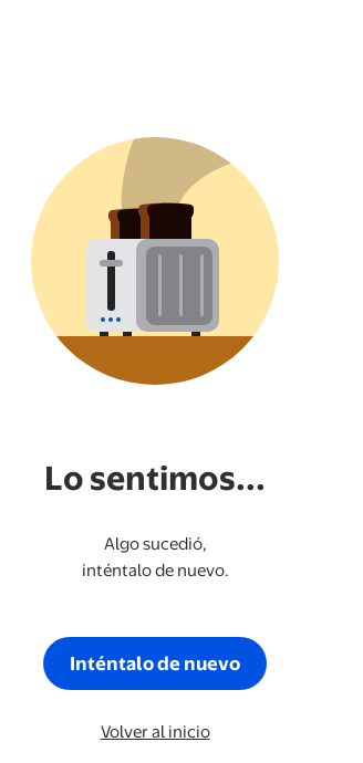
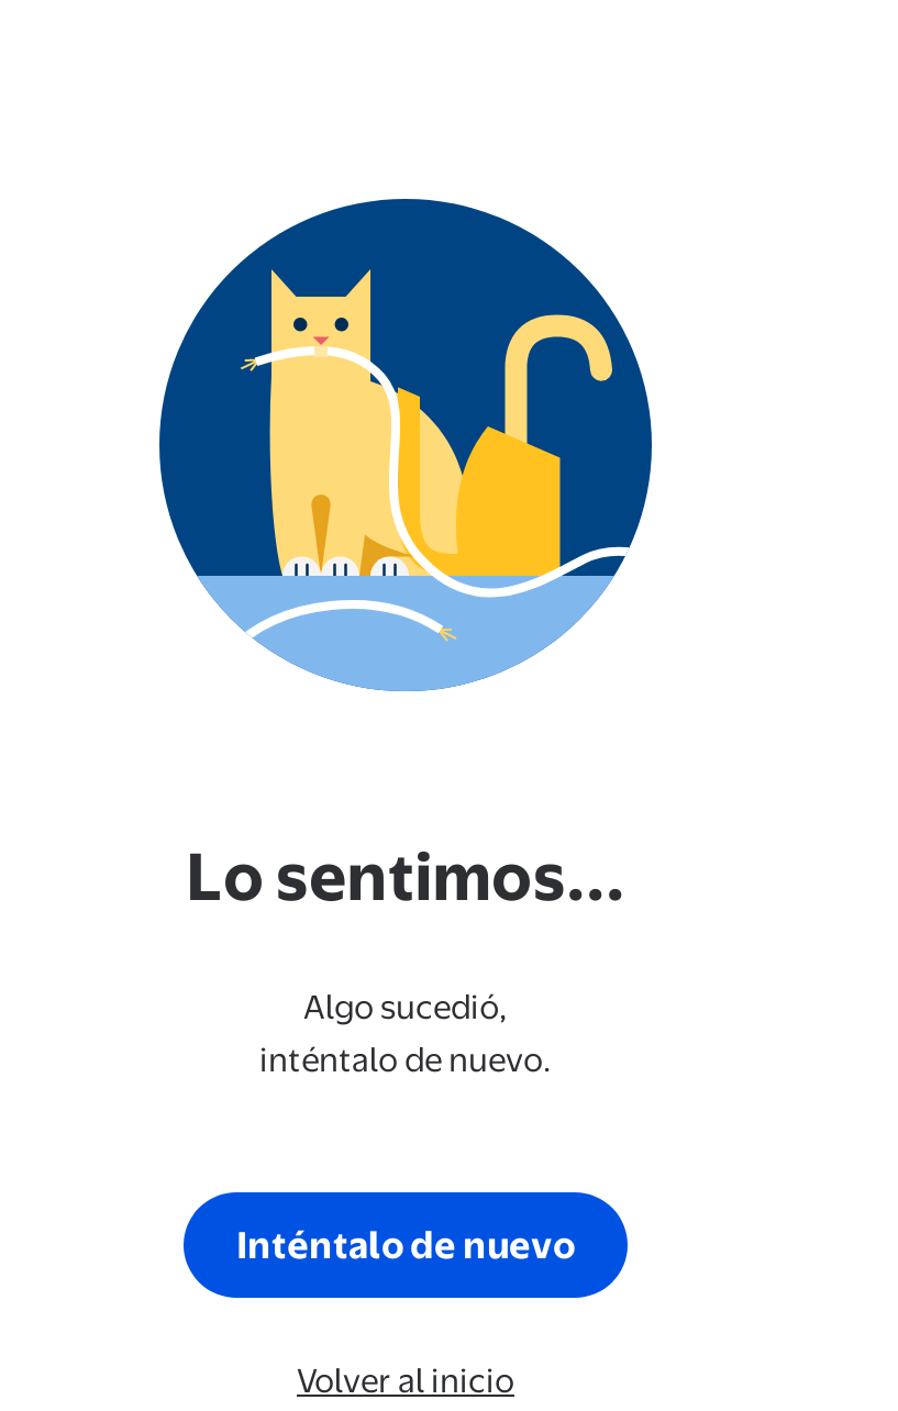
- [image]
+ [image]
